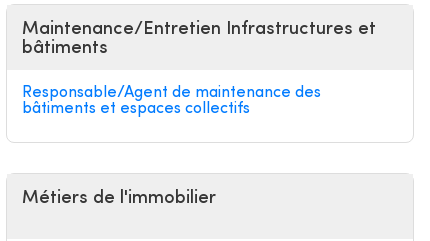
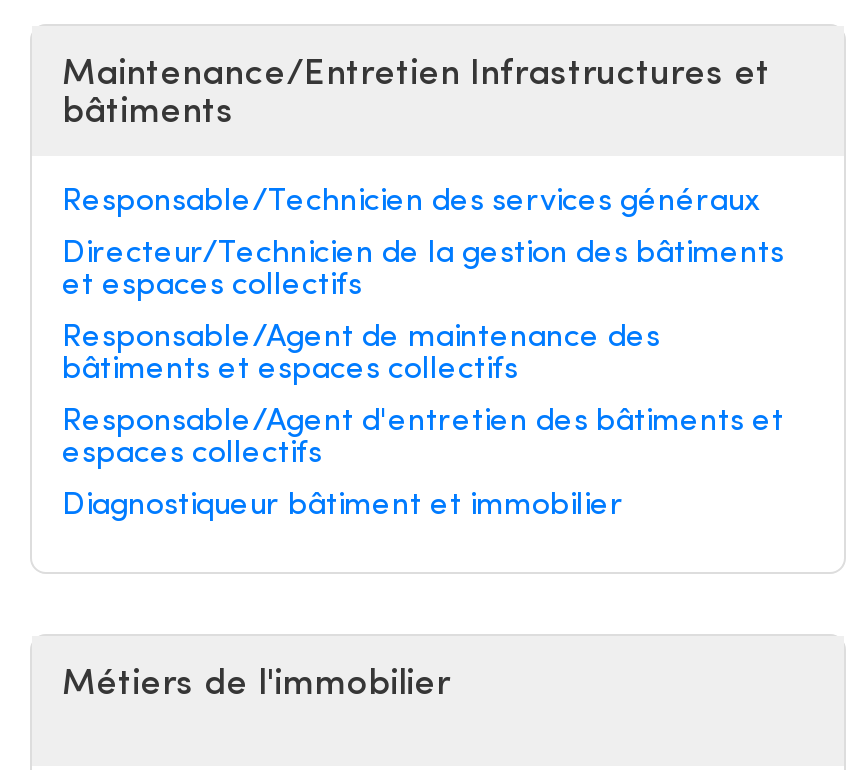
+ Responsable/Technicien des services généraux
+ Directeur/Technicien de la gestion des bâtiments
+ et espaces collectifs

+ Responsable/Agent d'entretien des bâtiments et
+ espaces collectifs
+ Diagnostiqueur bâtiment et immobilier
